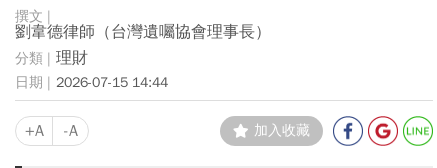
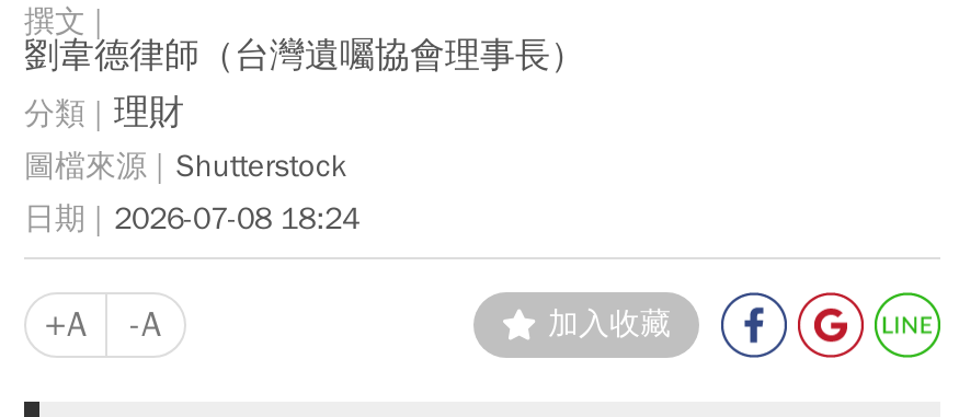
- 2026-07-15 14:44
+ Shutterstock
+ 2026-07-08 18:24
